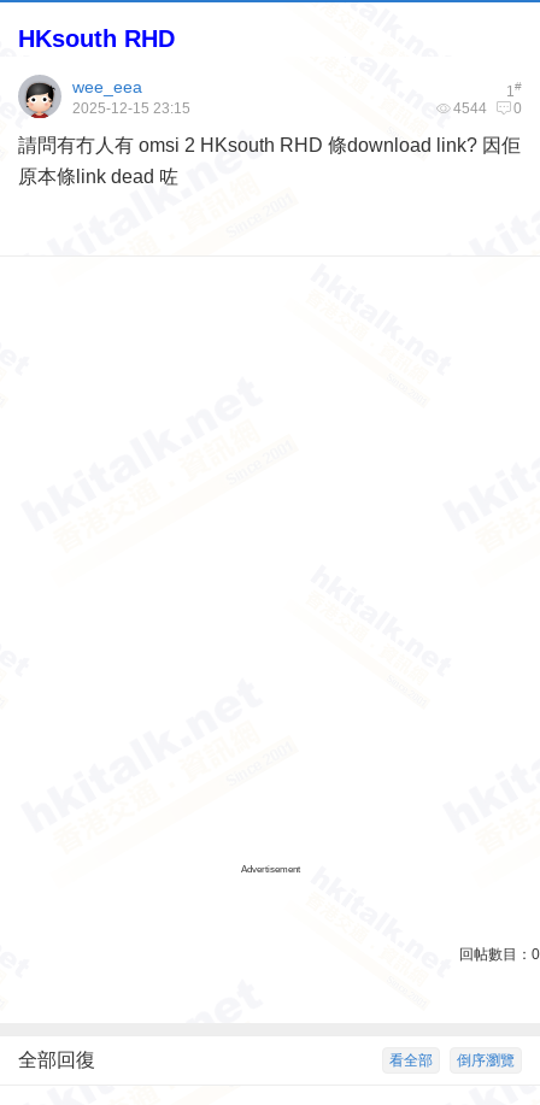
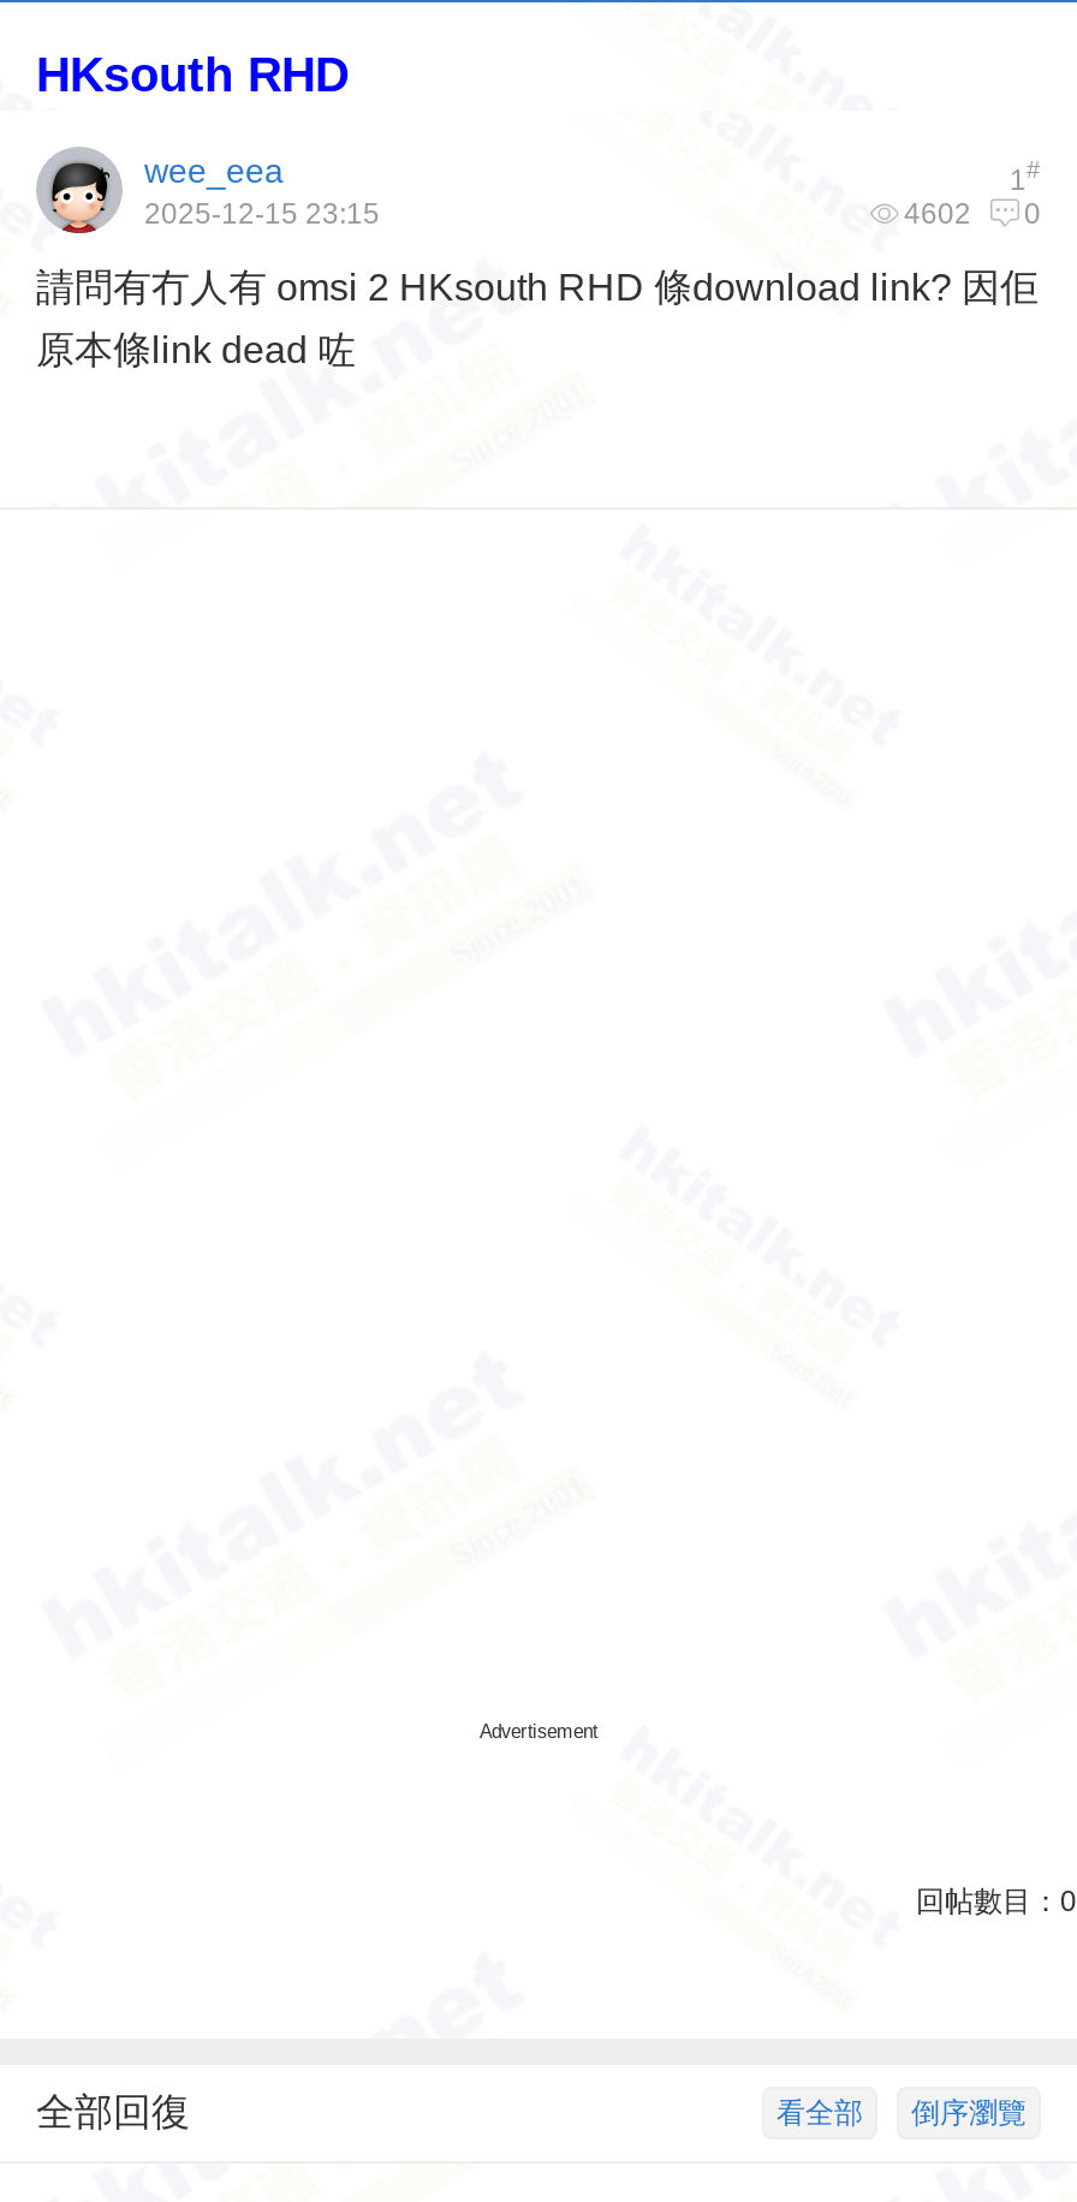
- 4544 0
+ 4602 0
